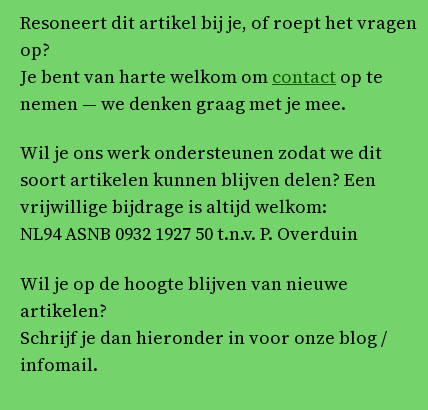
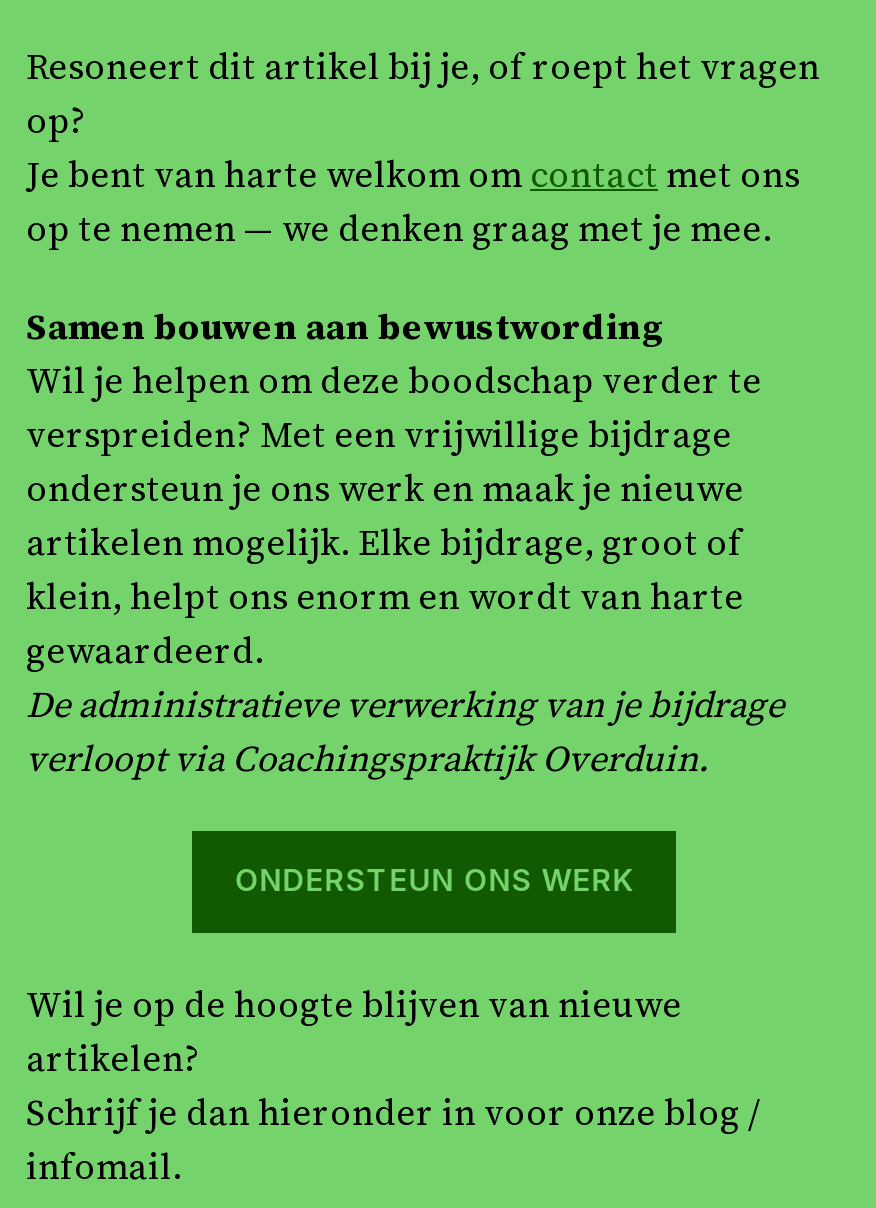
- Je bent van harte welkom om contact op te
- nemen — we denken graag met je mee.
- Wil je ons werk ondersteunen zodat we dit
- soort artikelen kunnen blijven delen? Een
- vrijwillige bijdrage is altijd welkom:
- NL94 ASNB 0932 1927 50 t.n.v. P. Overduin
+ Je bent van harte welkom om contact met ons
+ op te nemen — we denken graag met je mee.
+ Samen bouwen aan bewustwording
+ Wil je helpen om deze boodschap verder te
+ verspreiden? Met een vrijwillige bijdrage
+ ondersteun je ons werk en maak je nieuwe
+ artikelen mogelijk. Elke bijdrage, groot of
+ klein, helpt ons enorm en wordt van harte
+ gewaardeerd.
+ De administratieve verwerking van je bijdrage
+ verloopt via Coachingspraktijk Overduin.
+ ONDERSTEUN ONS WERK
